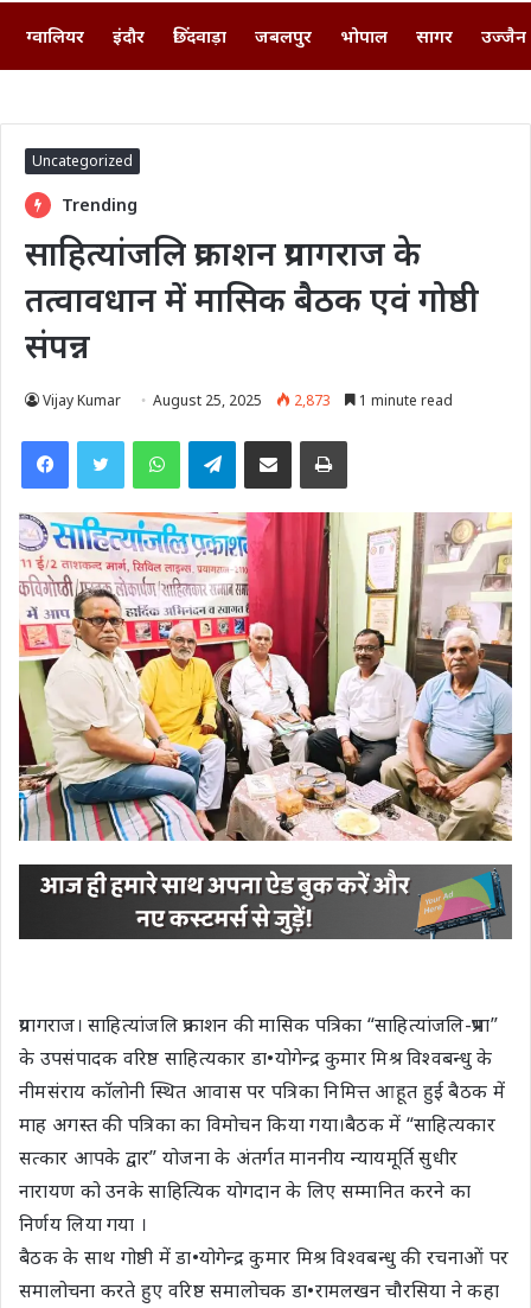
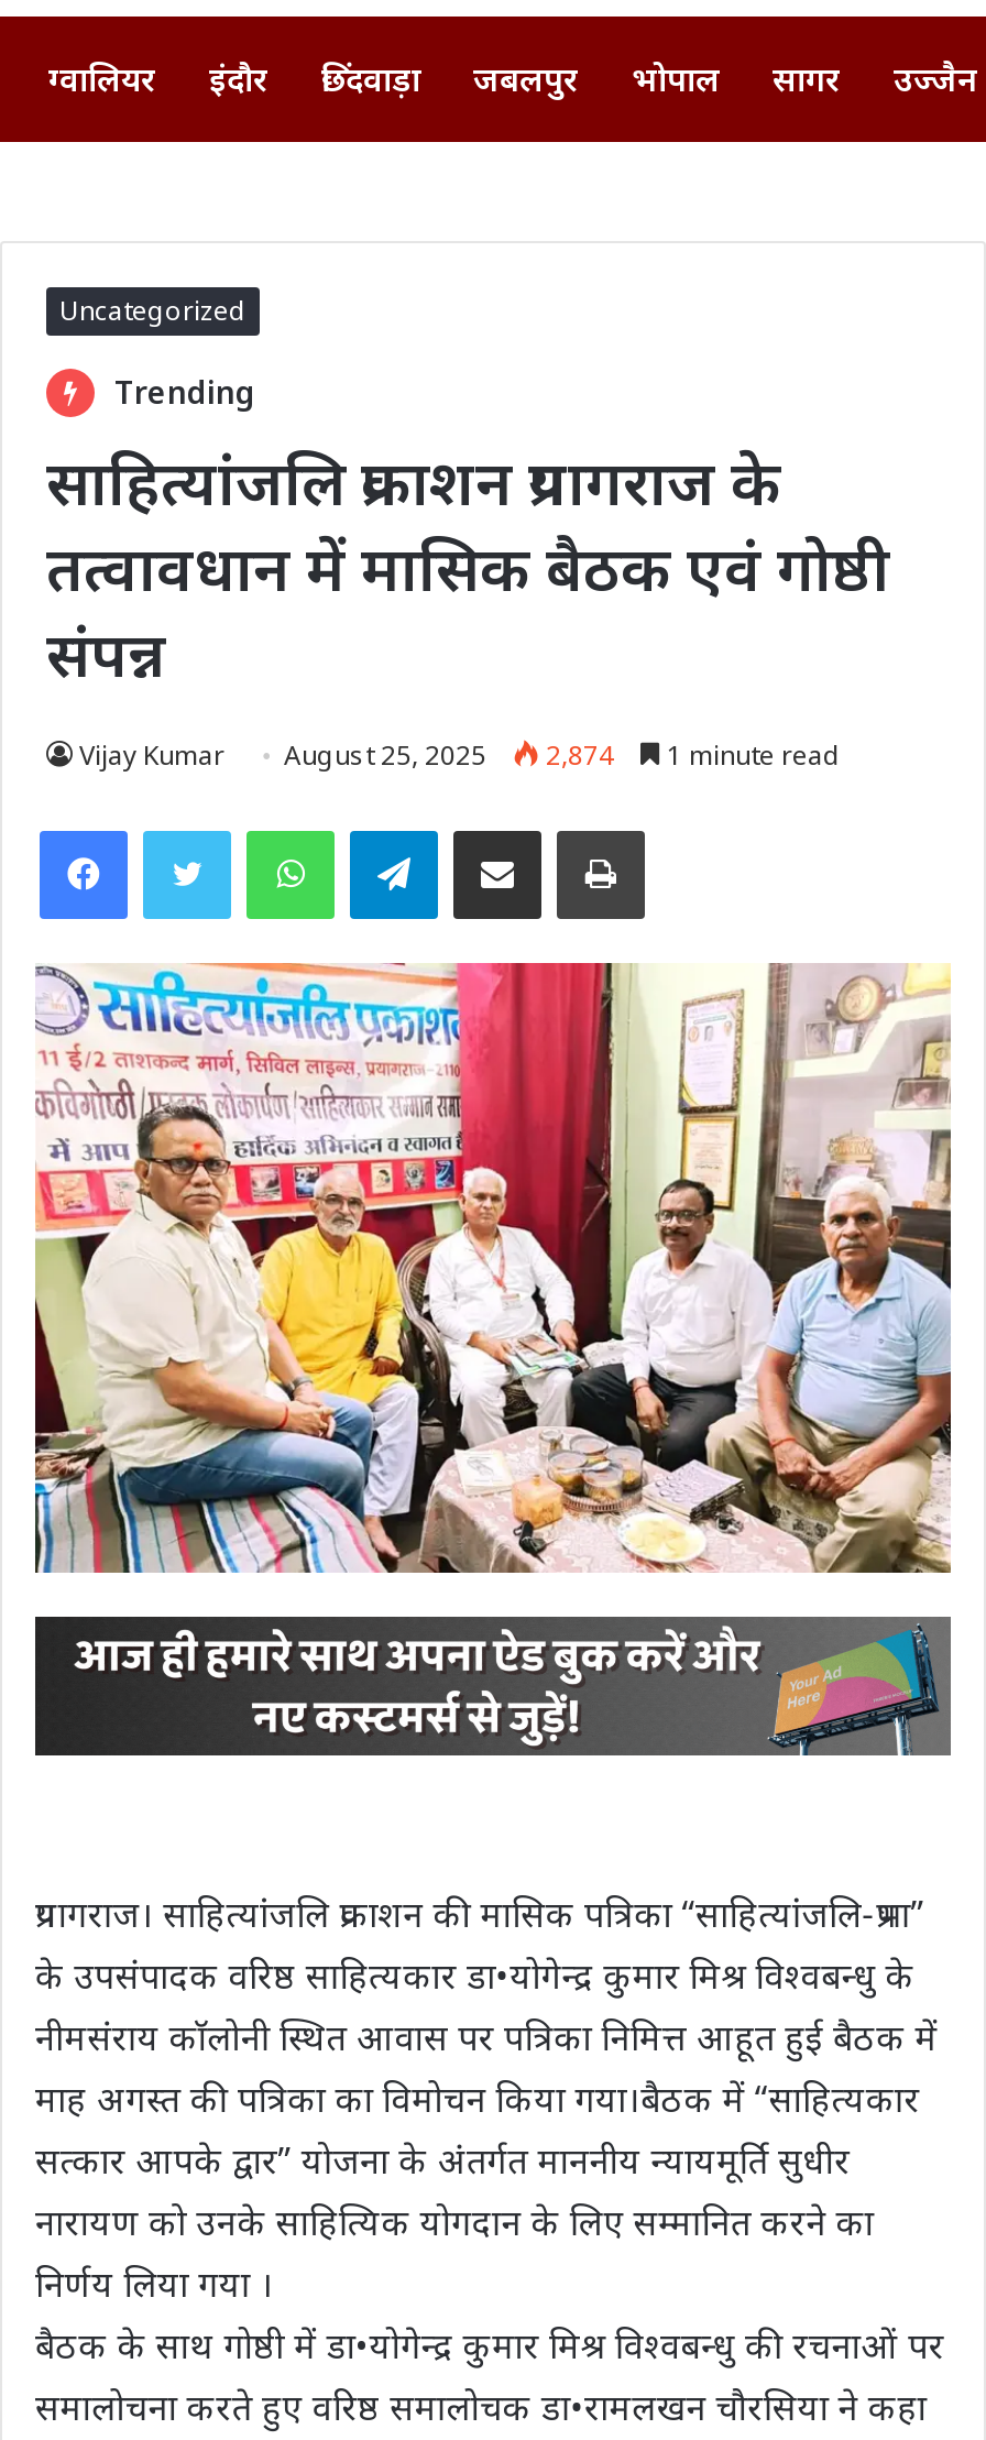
- Vijay Kumar August 25, 2025 2,873 1 minute read
+ Vijay Kumar August 25, 2025 2,874 1 minute read
